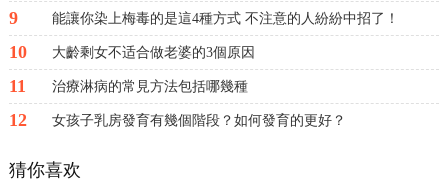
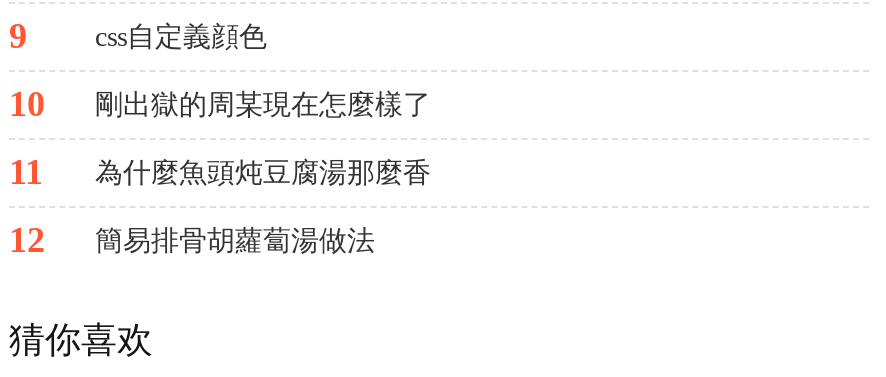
- 能讓你染上梅毒的是這4種方式 不注意的人紛紛中招了！
+ css自定義顔色

- 大齡剩女不适合做老婆的3個原因
+ 剛出獄的周某現在怎麼樣了

- 治療淋病的常見方法包括哪幾種
+ 為什麼魚頭炖豆腐湯那麼香

- 女孩子乳房發育有幾個階段？如何發育的更好？
+ 簡易排骨胡蘿蔔湯做法
